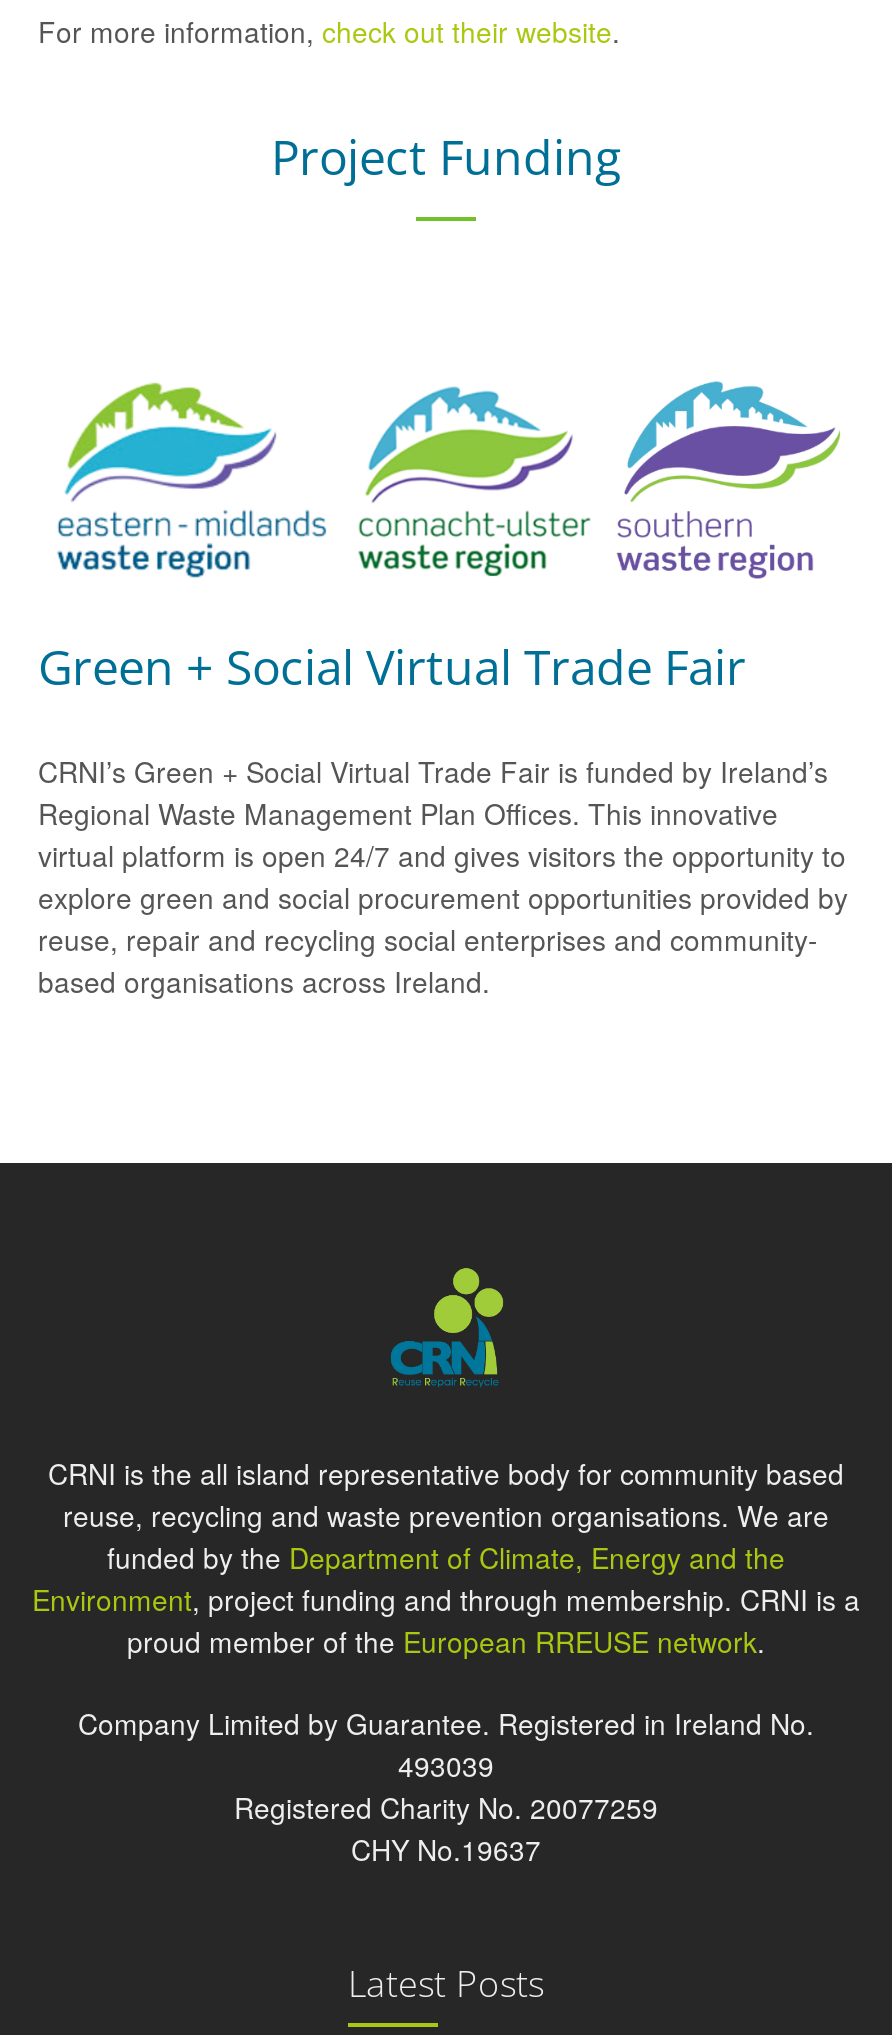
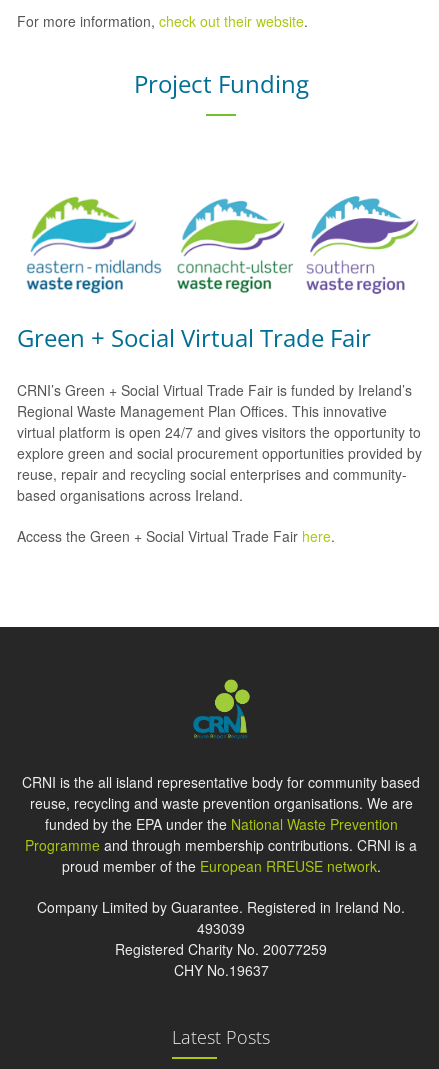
+ Access the Green + Social Virtual Trade Fair here.

- funded by the Department of Climate, Energy and the
- Environment, project funding and through membership. CRNI is a
+ funded by the EPA under the National Waste Prevention
+ Programme and through membership contributions. CRNI is a
